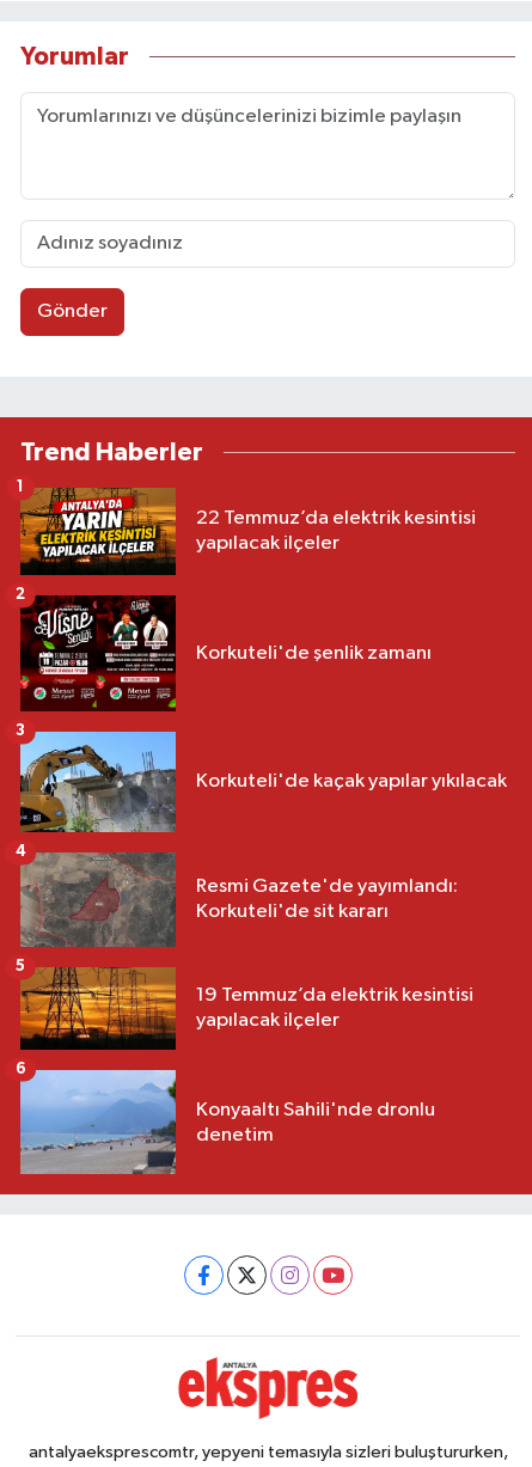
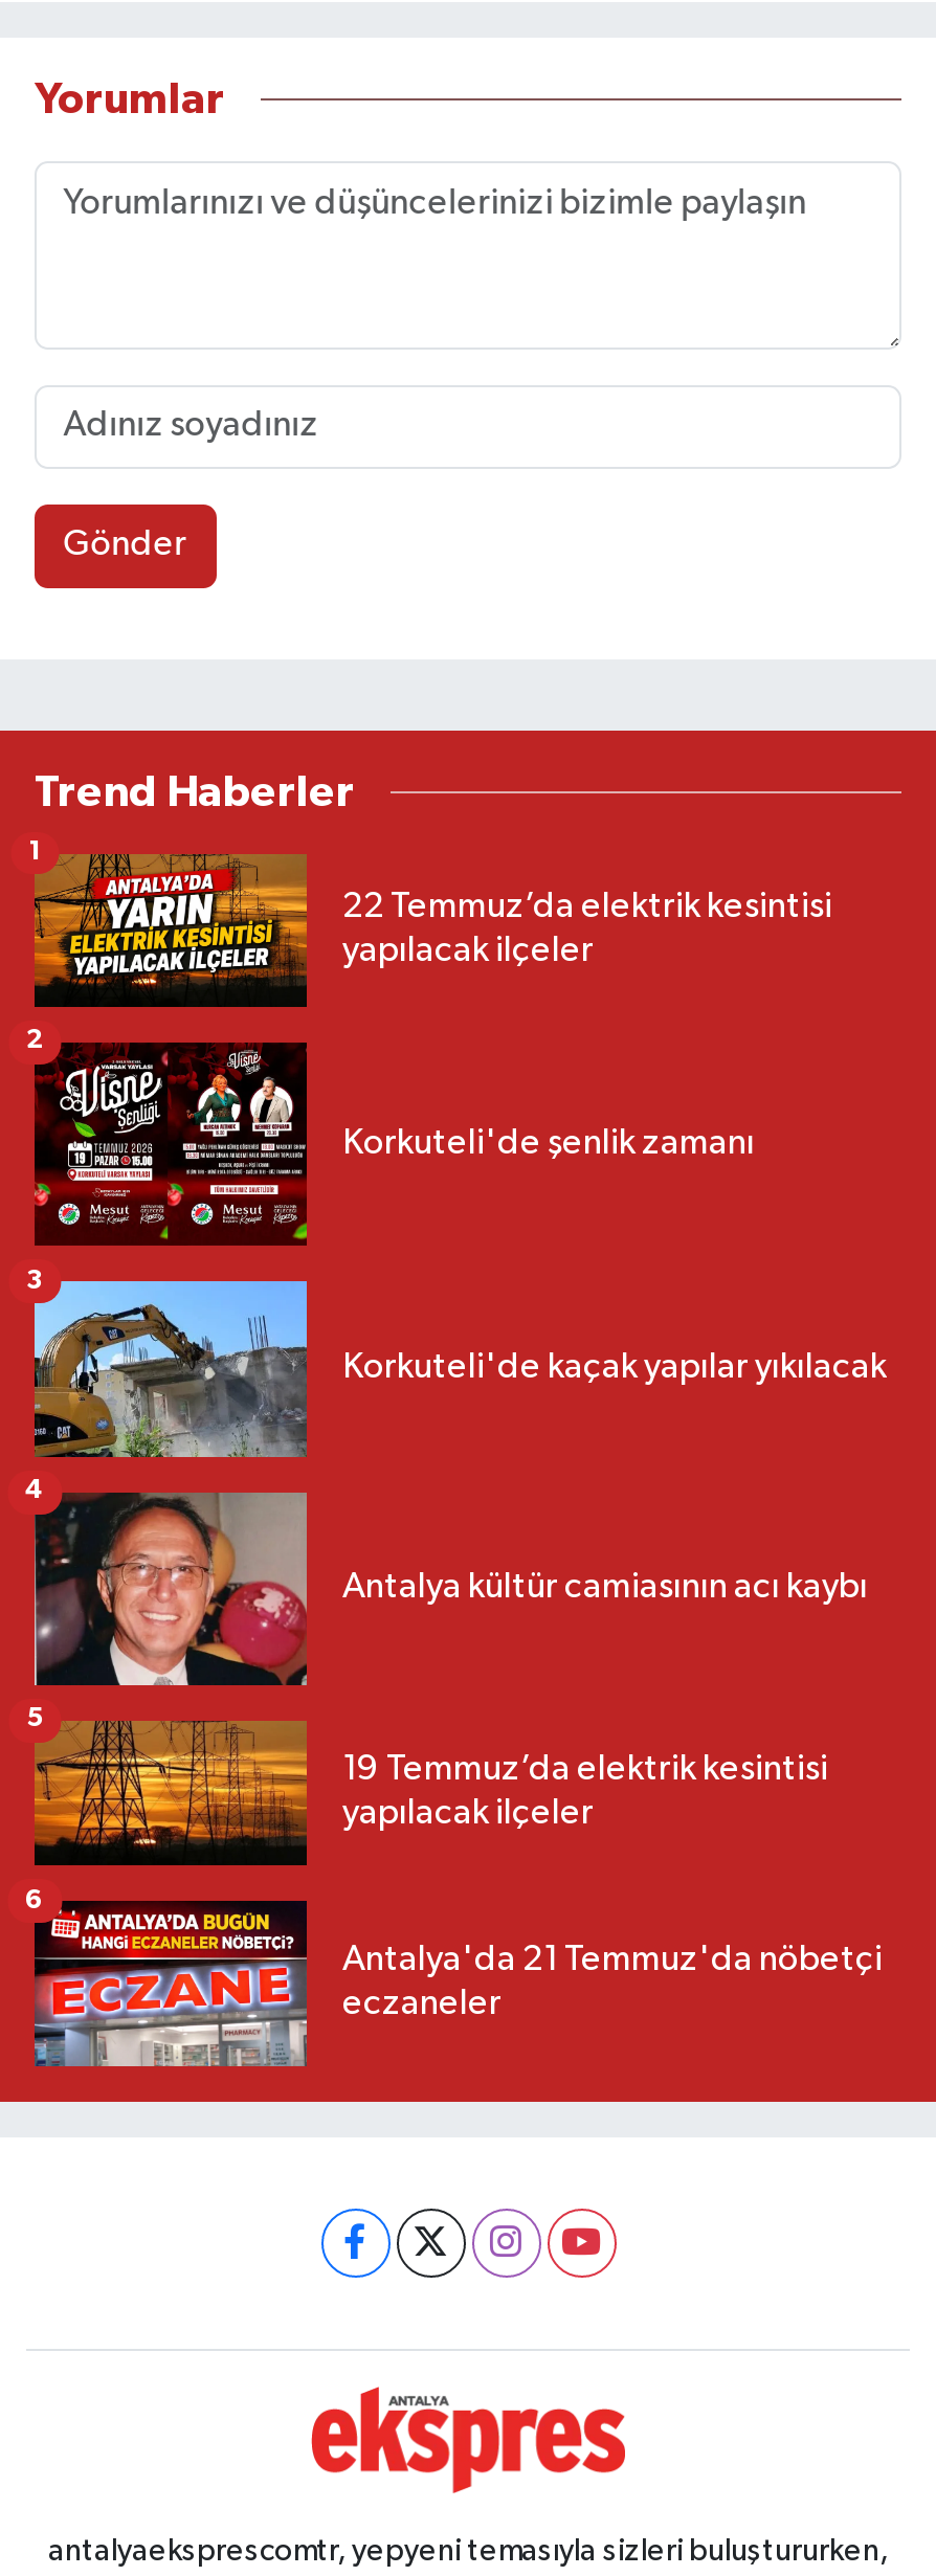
- [image]
- Resmi Gazete'de yayımlandı:
- Korkuteli'de sit kararı
+ [image]
+ Antalya kültür camiasının acı kaybı

- [image]
- Konyaaltı Sahili'nde dronlu
- denetim
+ [image]
+ Antalya'da 21 Temmuz'da nöbetçi
+ eczaneler
